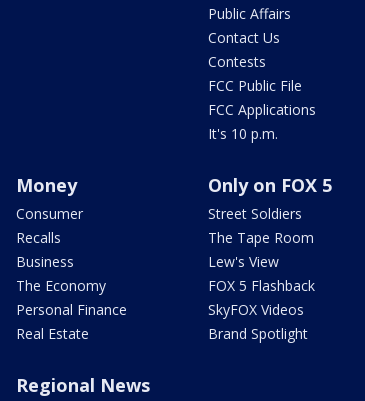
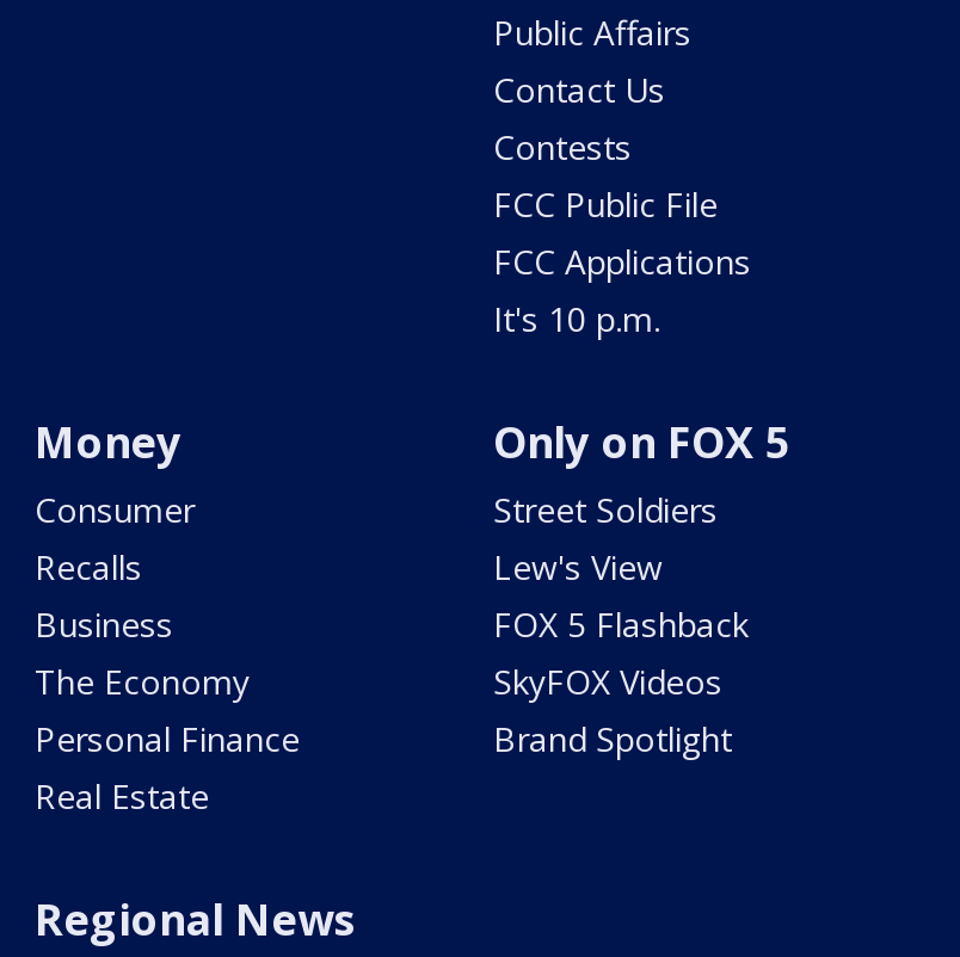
- The Tape Room

moved up: Lew's View | FOX 5 Flashback | SkyFOX Videos | Brand Spotlight
